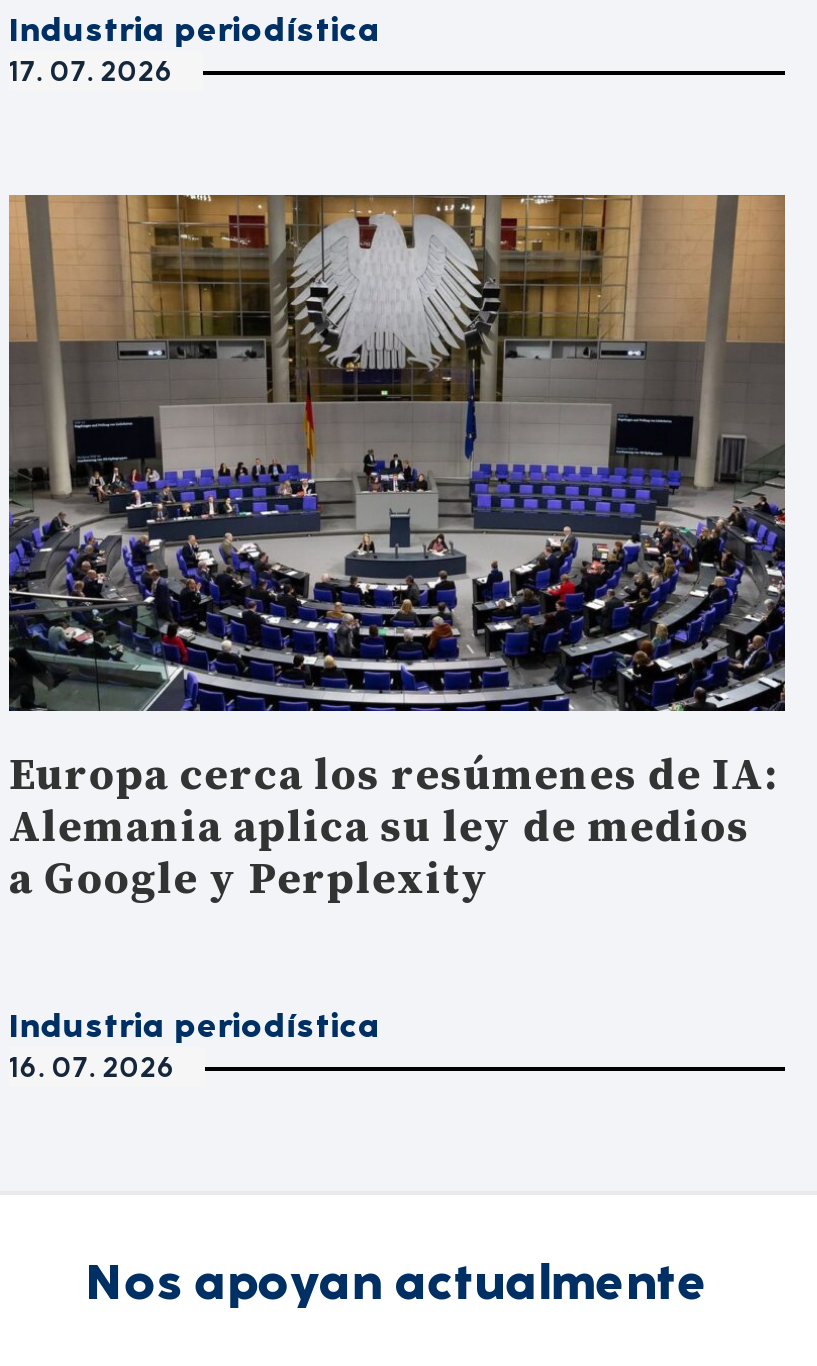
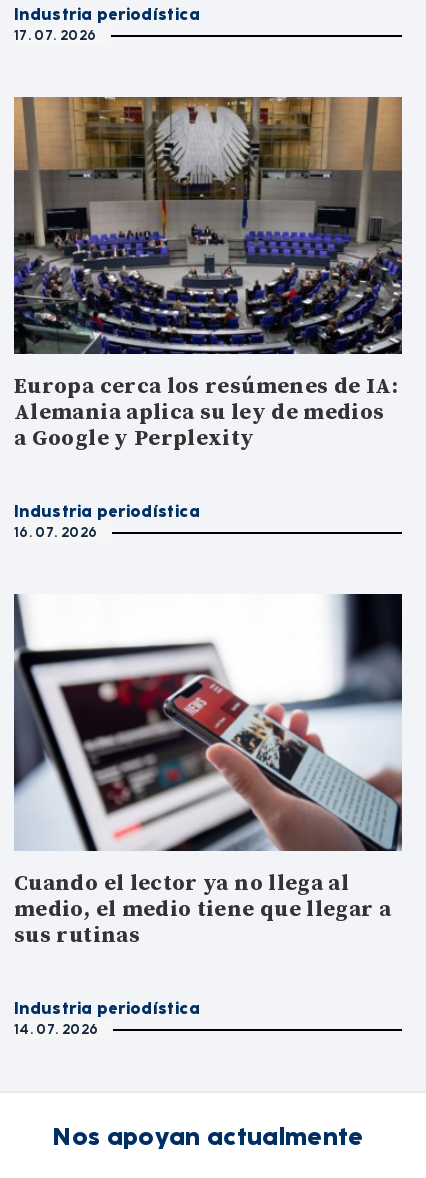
+ [image]
+ Cuando el lector ya no llega al
+ medio, el medio tiene que llegar a
+ sus rutinas
+ Industria periodística
+ 14. 07. 2026
